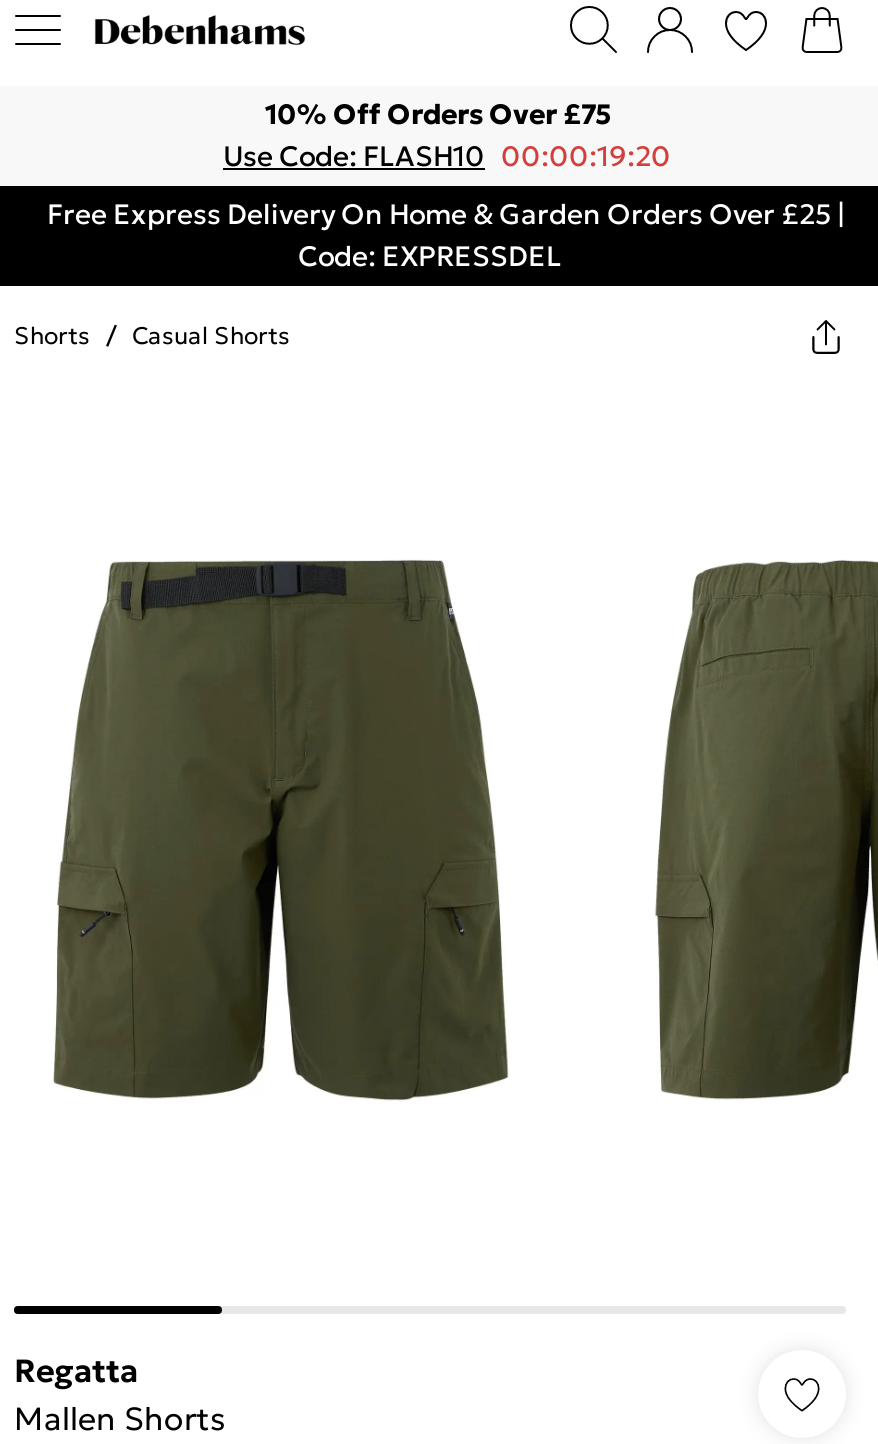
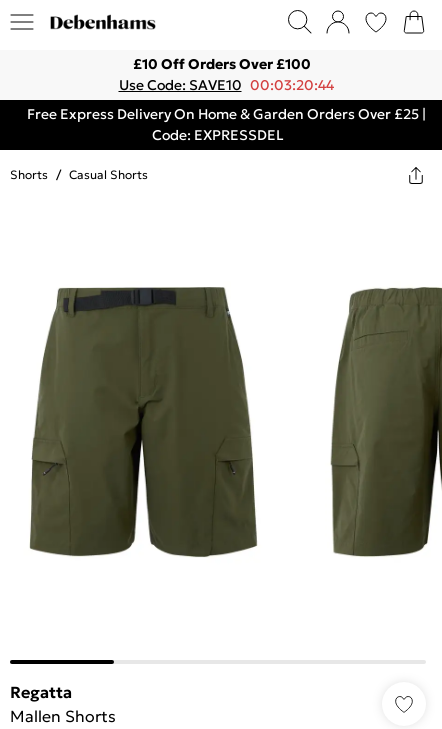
- 10% Off Orders Over £75
+ £10 Off Orders Over £100

- Use Code: FLASH10 00:00:19:20
+ Use Code: SAVE10 00:03:20:44
